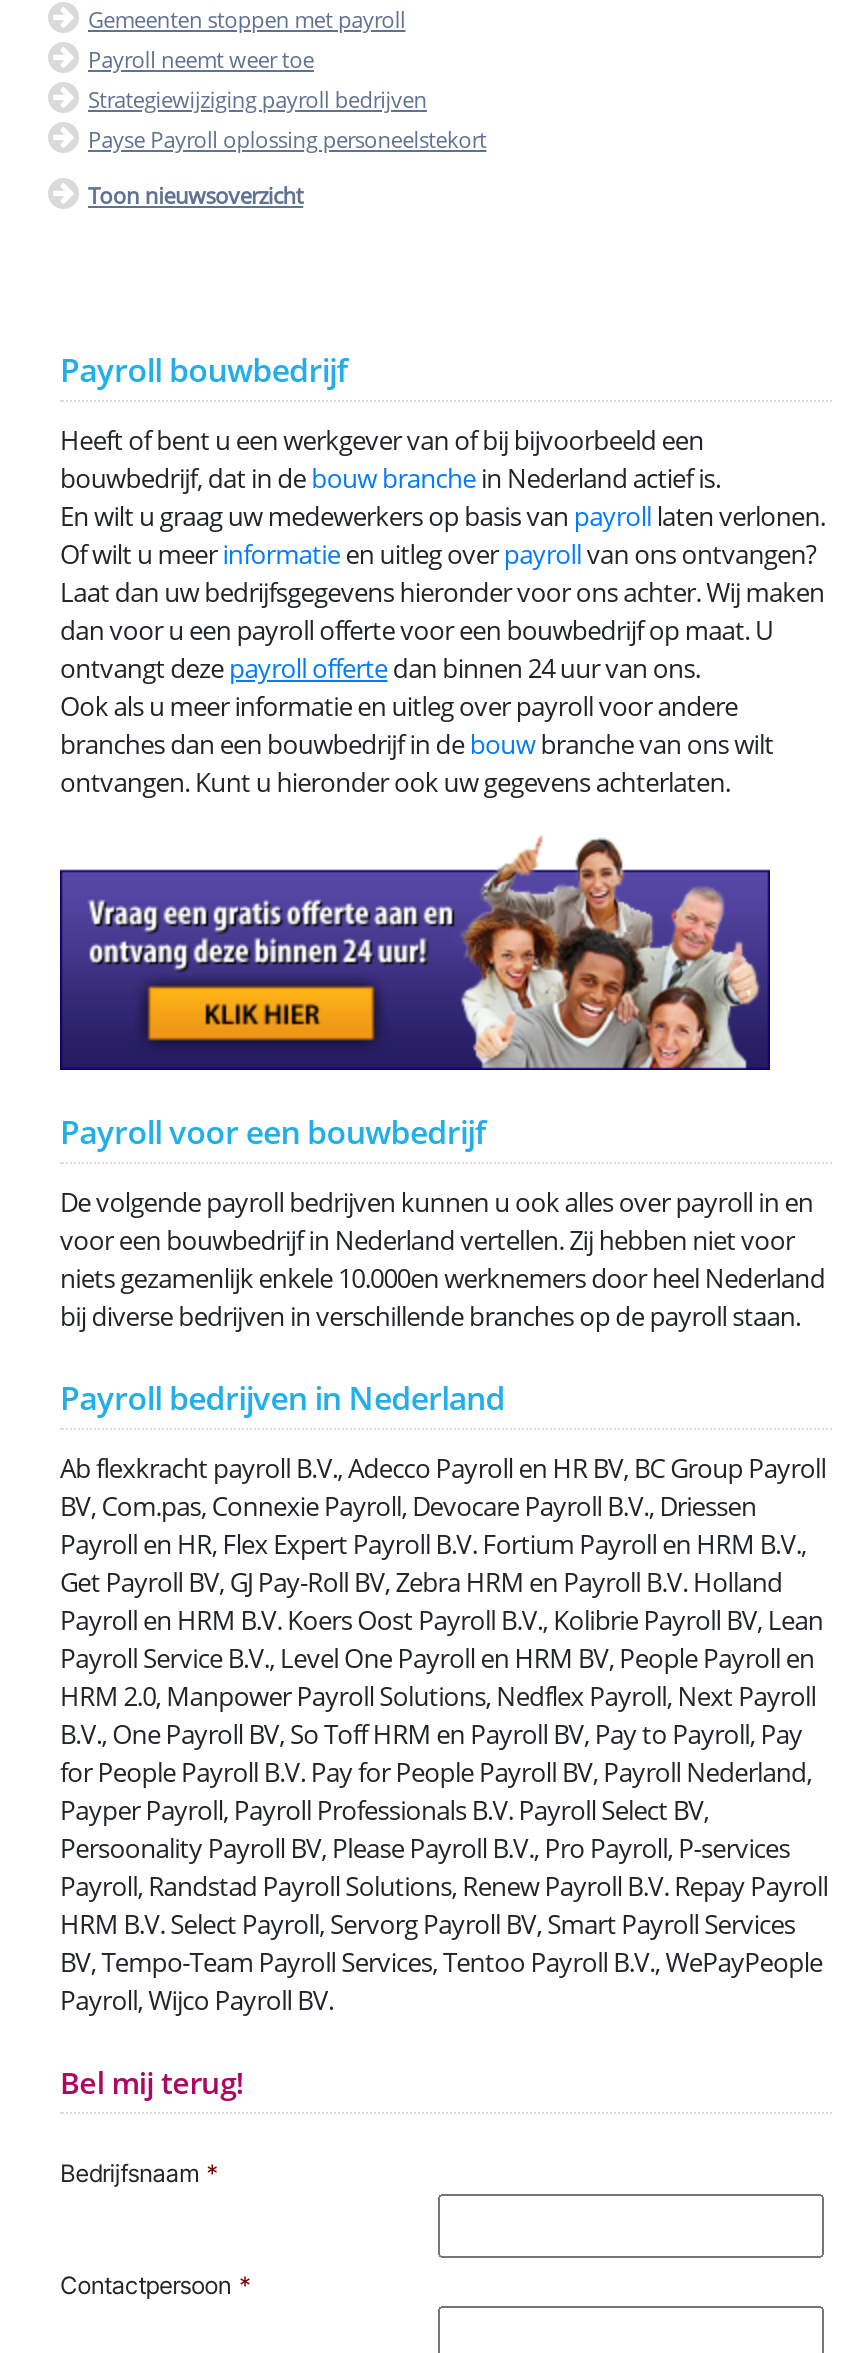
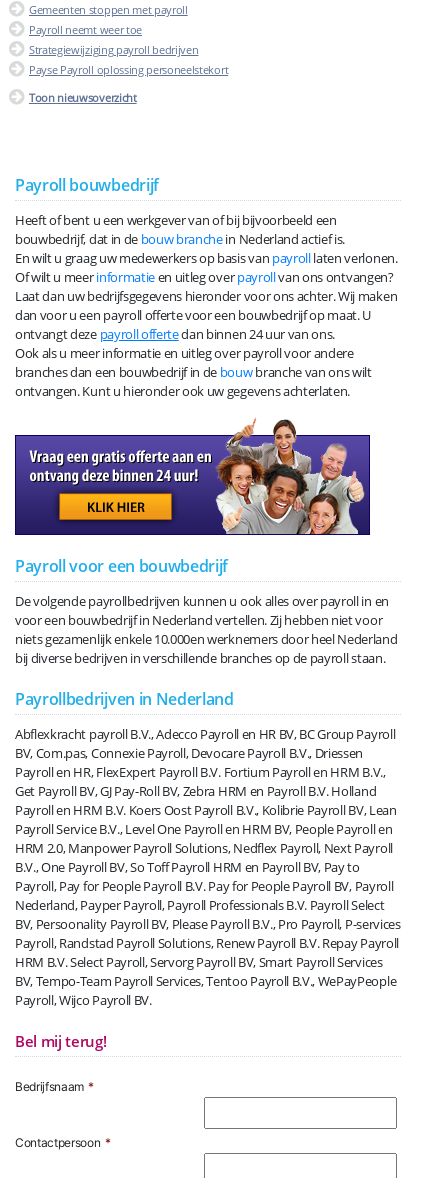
- De volgende payroll bedrijven kunnen u ook alles over payroll in en
+ De volgende payrollbedrijven kunnen u ook alles over payroll in en

- Payroll en HR, Flex Expert Payroll B.V. Fortium Payroll en HRM B.V.,
+ Payroll en HR, FlexExpert Payroll B.V. Fortium Payroll en HRM B.V.,

- B.V., One Payroll BV, So Toff HRM en Payroll BV, Pay to Payroll, Pay
- for People Payroll B.V. Pay for People Payroll BV, Payroll Nederland,
- Payper Payroll, Payroll Professionals B.V. Payroll Select BV,
- Persoonality Payroll BV, Please Payroll B.V., Pro Payroll, P-services
+ B.V., One Payroll BV, So Toff Payroll HRM en Payroll BV, Pay to
+ Payroll, Pay for People Payroll B.V. Pay for People Payroll BV, Payroll
+ Nederland, Payper Payroll, Payroll Professionals B.V. Payroll Select
+ BV, Persoonality Payroll BV, Please Payroll B.V., Pro Payroll, P-services
